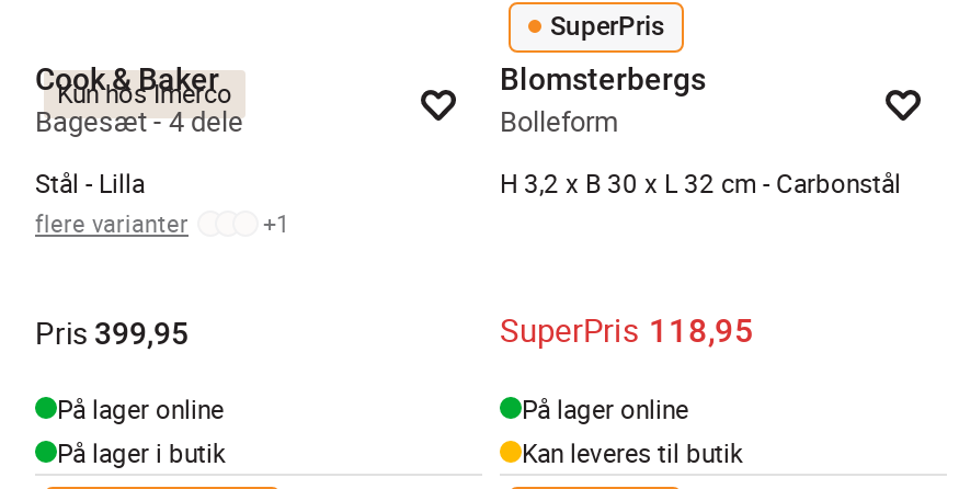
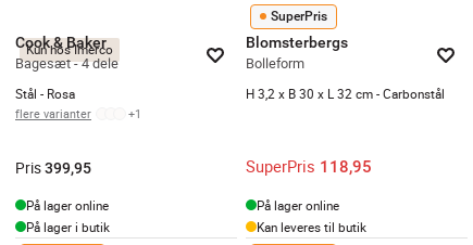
- Stål - Lilla
+ Stål - Rosa
